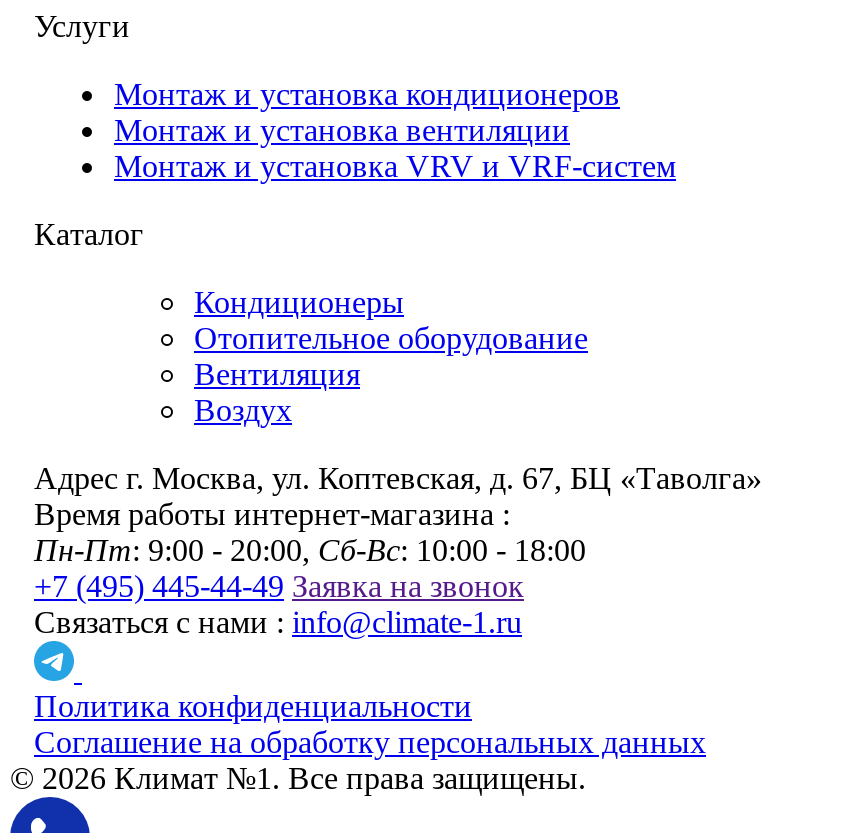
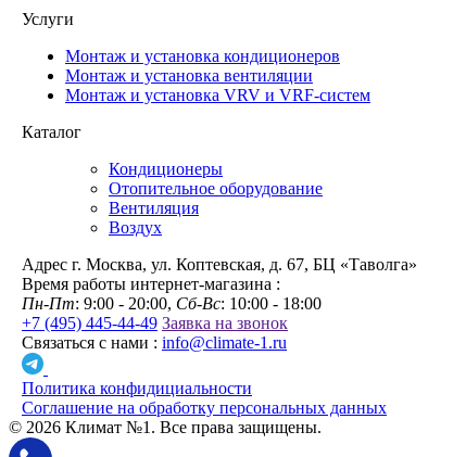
- Политика конфиденциальности
+ Политика конфидициальности
